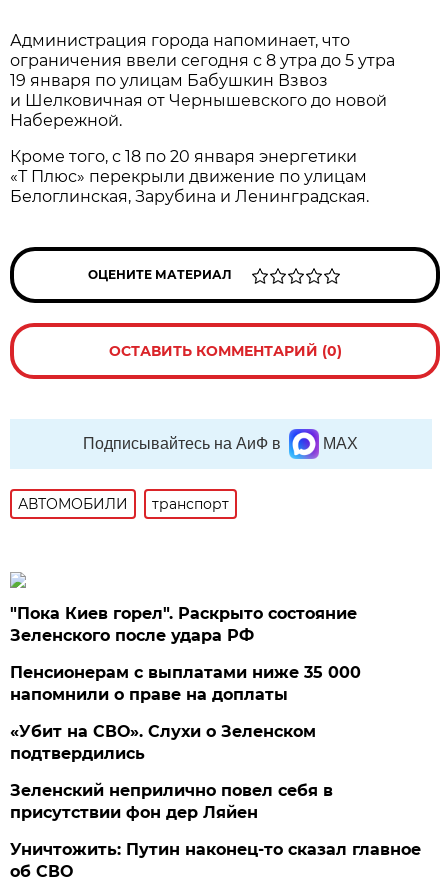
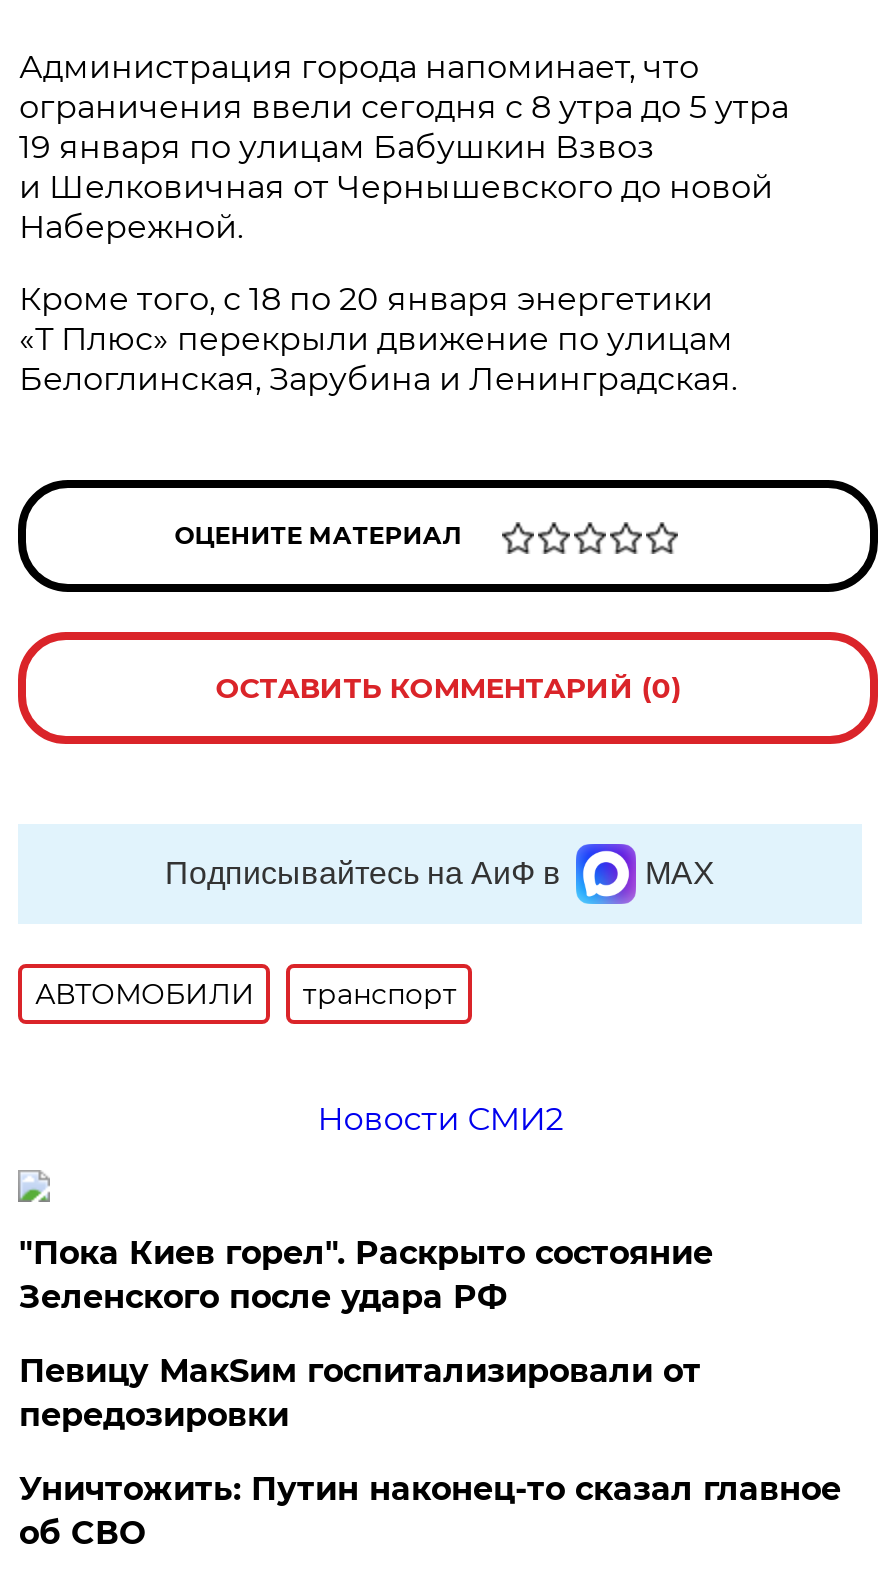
+ Новости СМИ2

moved down: "Пока Киев горел". Раскрыто состояние | Зеленского после удара РФ

- Пенсионерам с выплатами ниже 35 000
- напомнили о праве на доплаты
- «Убит на СВО». Слухи о Зеленском
- подтвердились
- Зеленский неприлично повел cебя в
- присутствии фон дер Ляйен
+ Певицу МакSим госпитализировали от
+ передозировки
